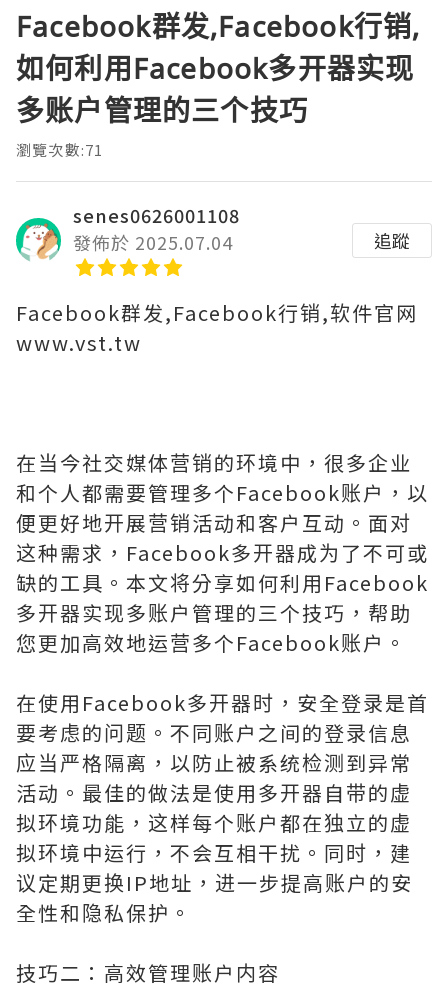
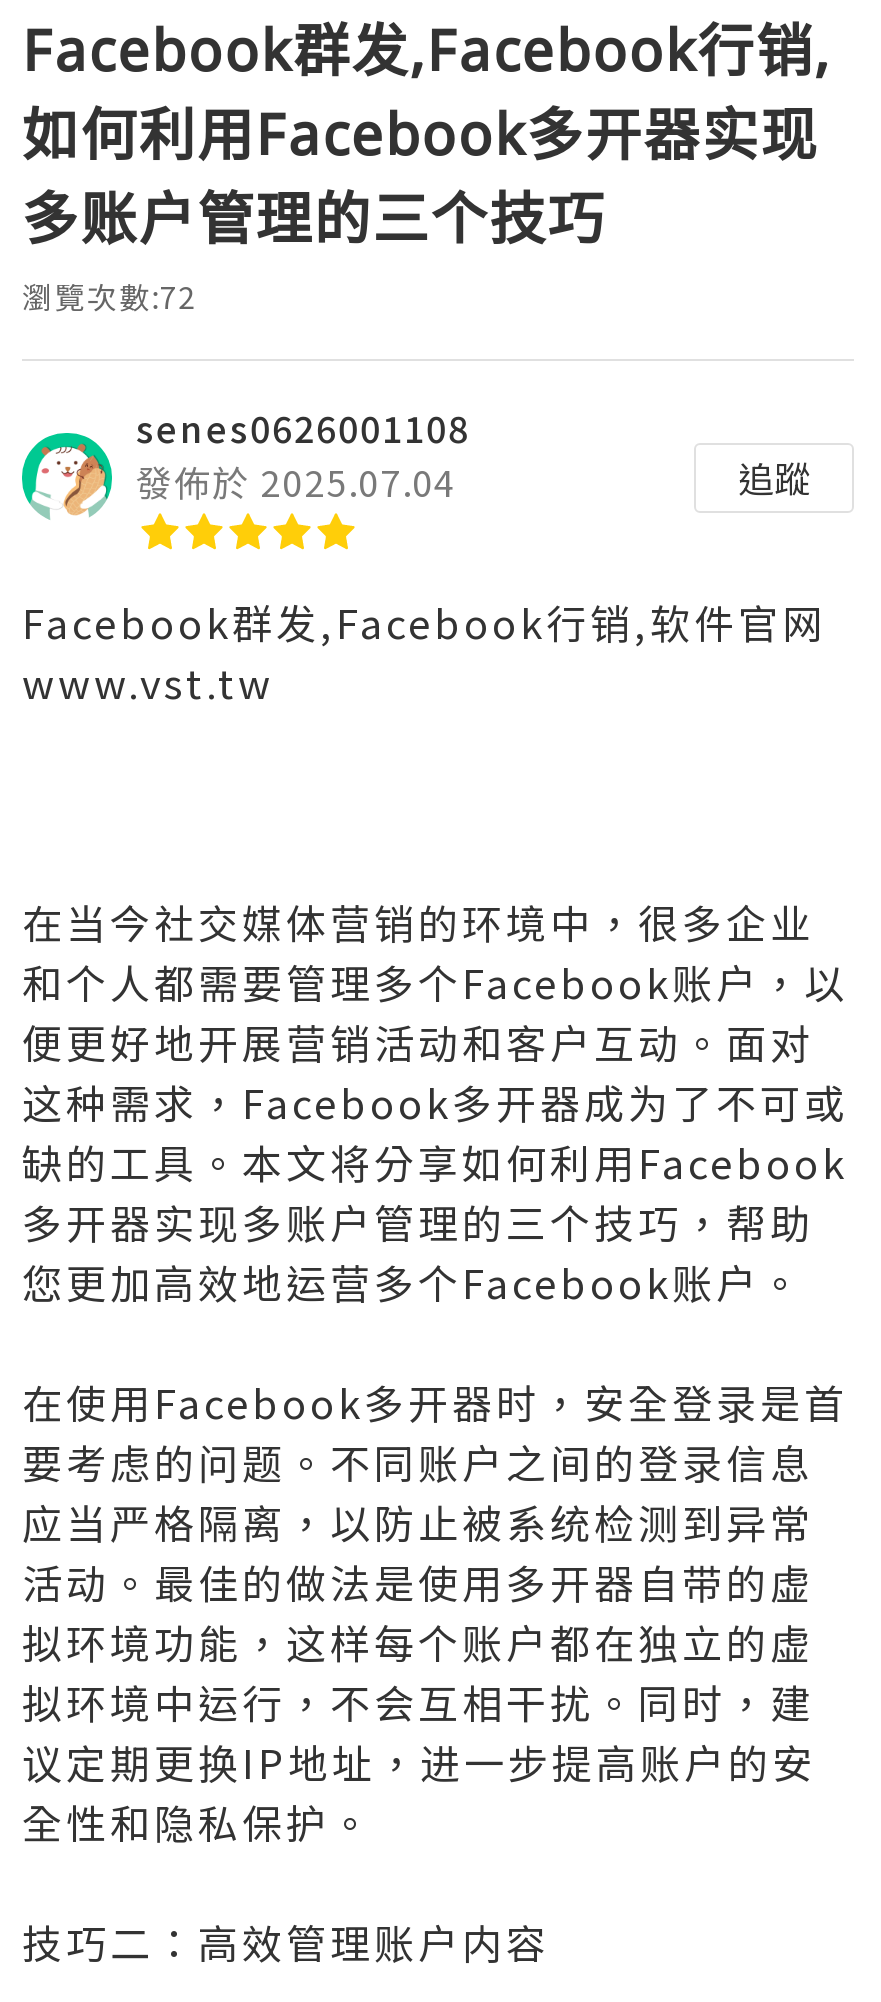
- 瀏覽次數:71
+ 瀏覽次數:72
